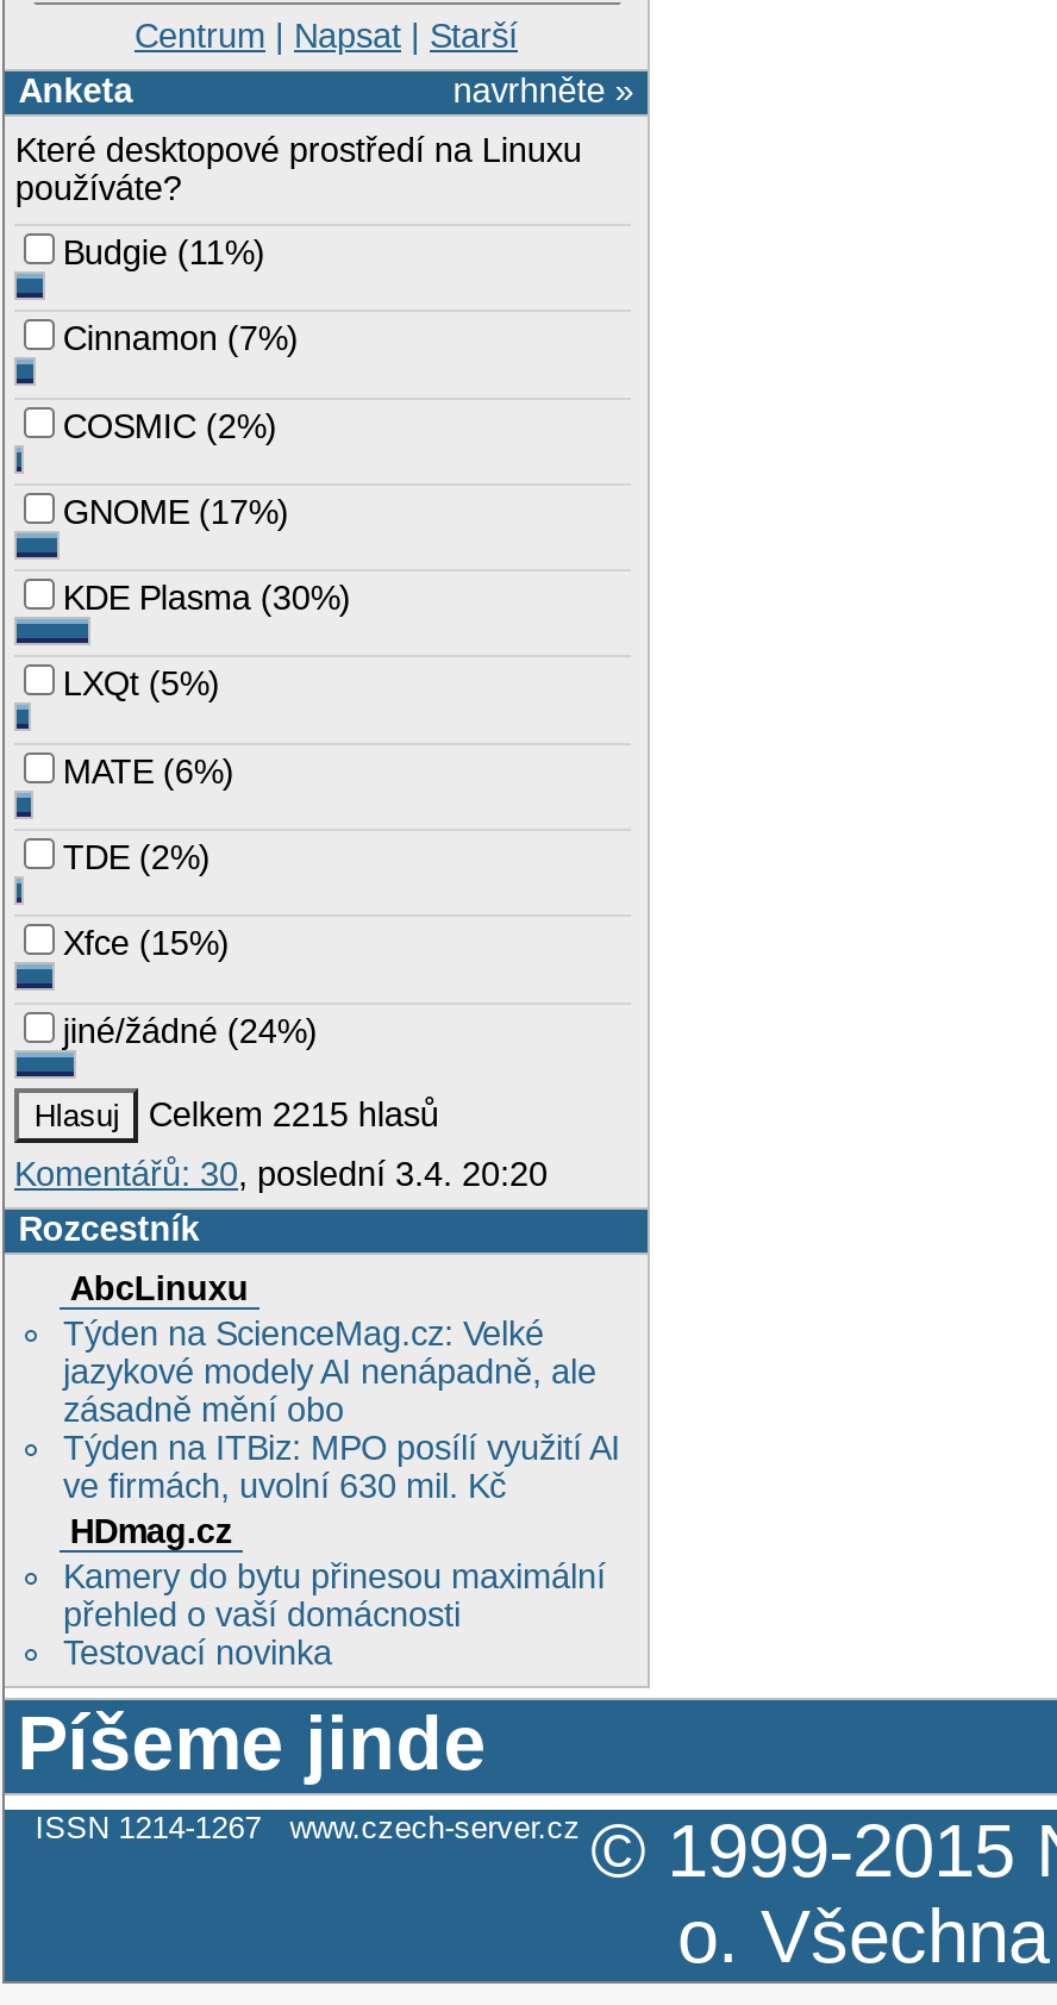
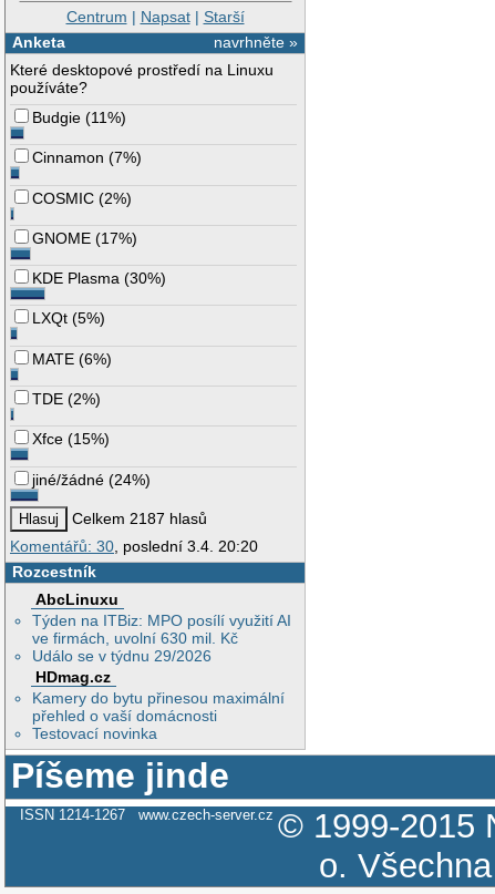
- Celkem 2215 hlasů
+ Celkem 2187 hlasů

- Týden na ScienceMag.cz: Velké
- jazykové modely AI nenápadně, ale
- zásadně mění obo

moved up: Týden na ITBiz: MPO posílí využití AI | ve firmách, uvolní 630 mil. Kč

+ Událo se v týdnu 29/2026
